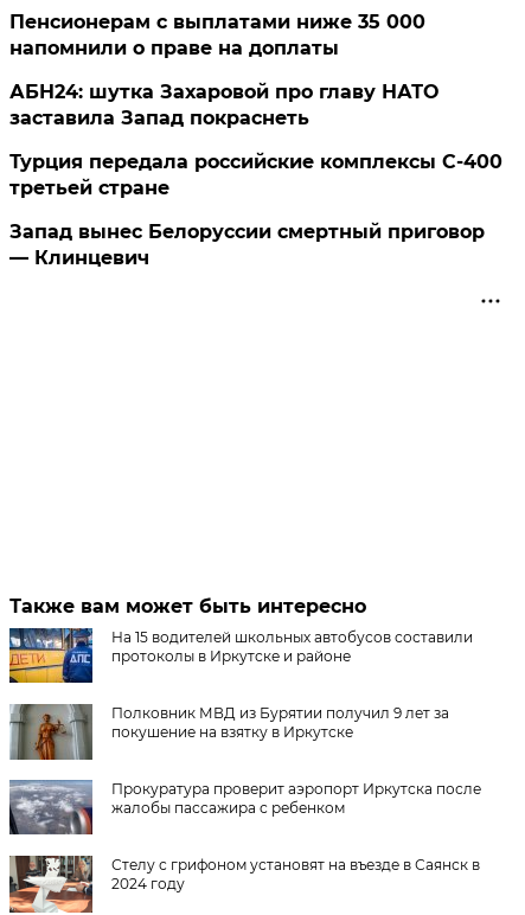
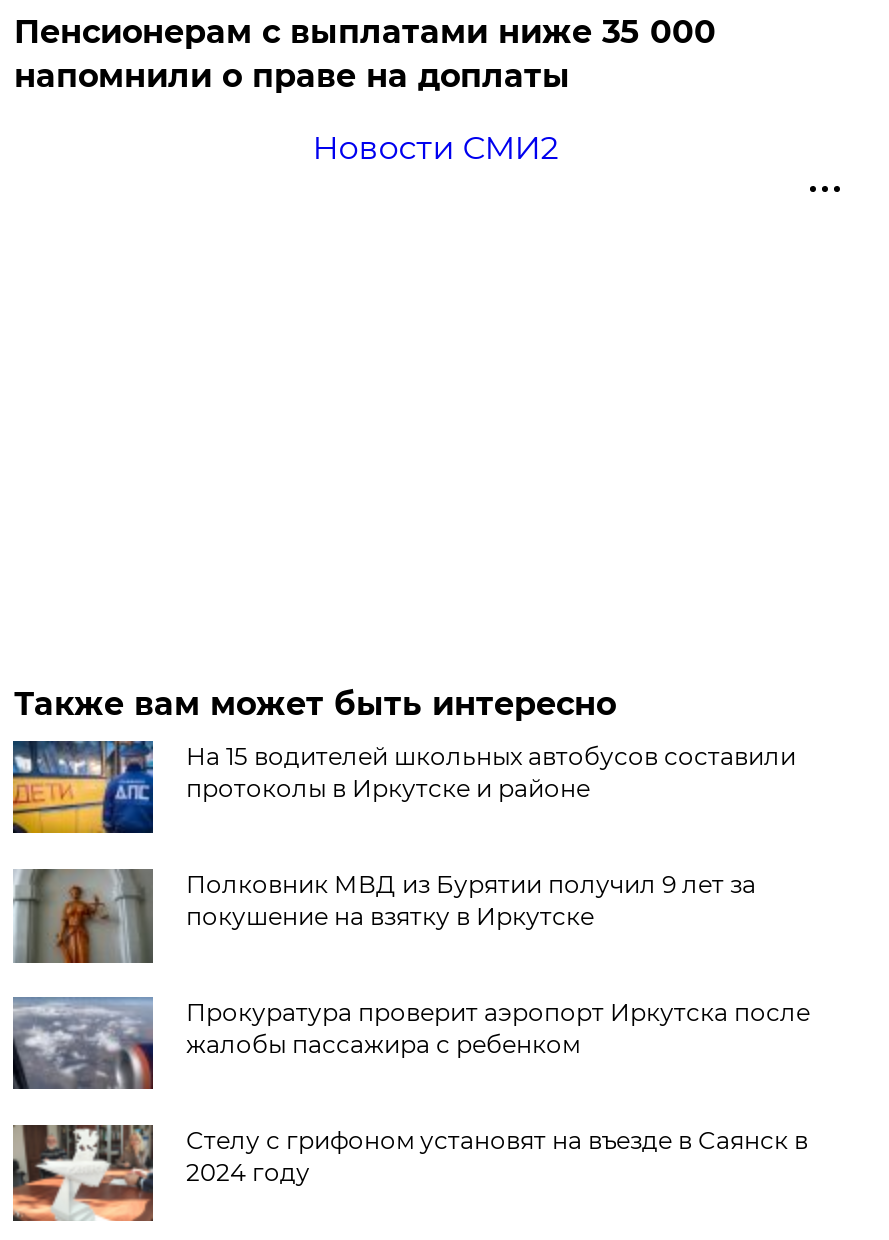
- АБН24: шутка Захаровой про главу НАТО
- заставила Запад покраснеть
- Турция передала российские комплексы С-400
- третьей стране
- Запад вынес Белоруссии смертный приговор
- — Клинцевич
+ Новости СМИ2
